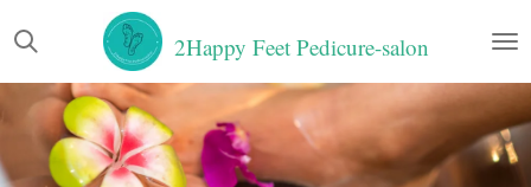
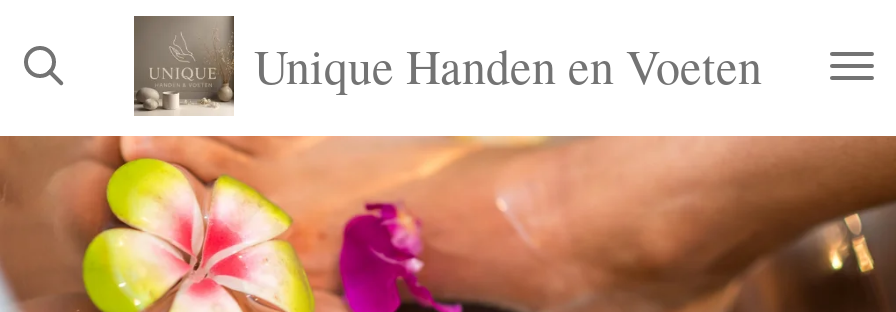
- [image]
- 2Happy Feet Pedicure-salon
+ [image]
+ Unique Handen en Voeten
